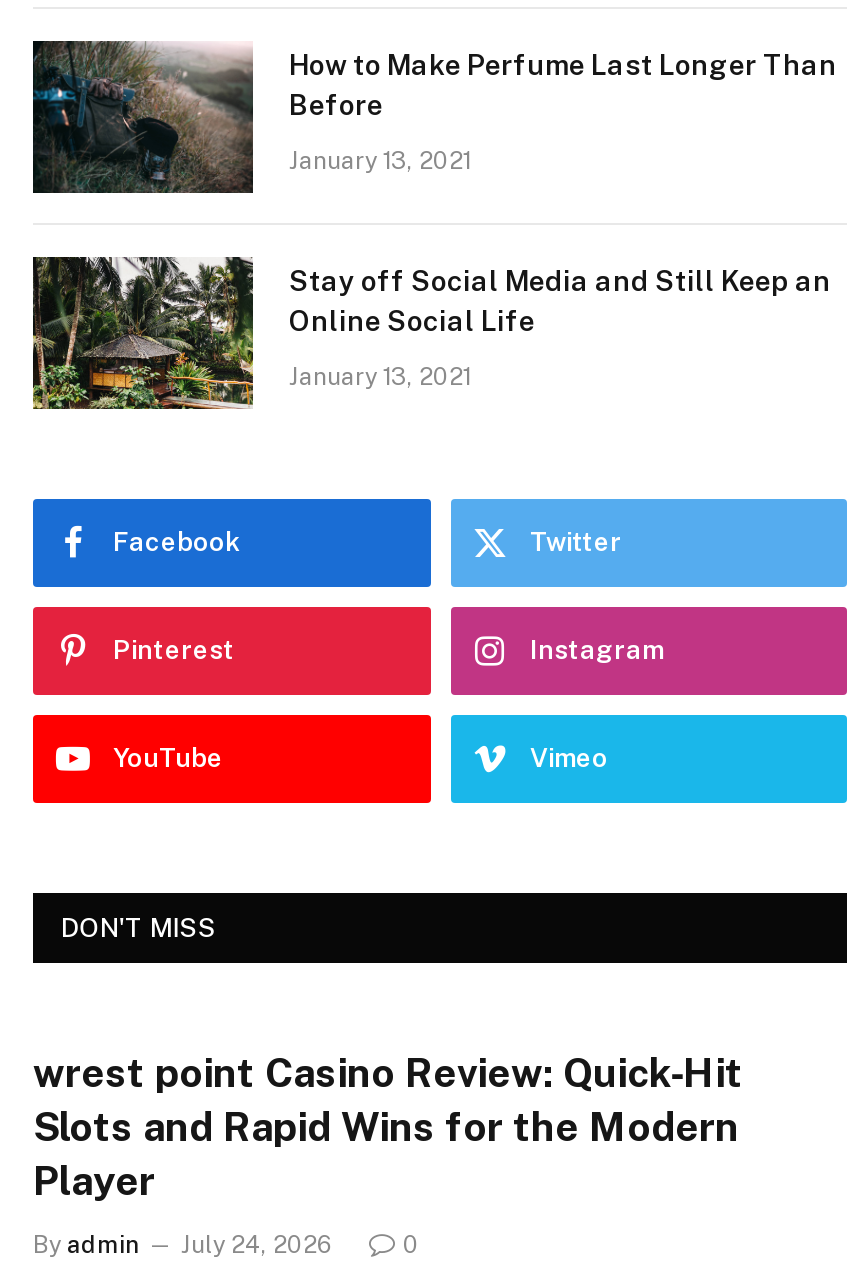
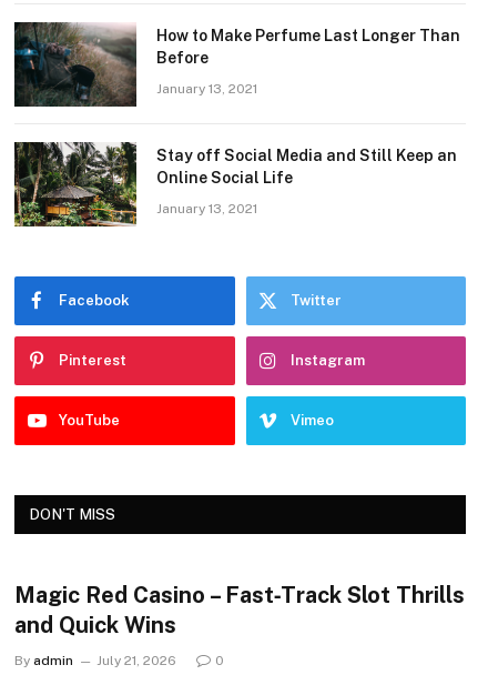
- wrest point Casino Review: Quick‑Hit
- Slots and Rapid Wins for the Modern
- Player
+ Magic Red Casino – Fast‑Track Slot Thrills
+ and Quick Wins

- By admin July 24, 2026
+ By admin July 21, 2026
